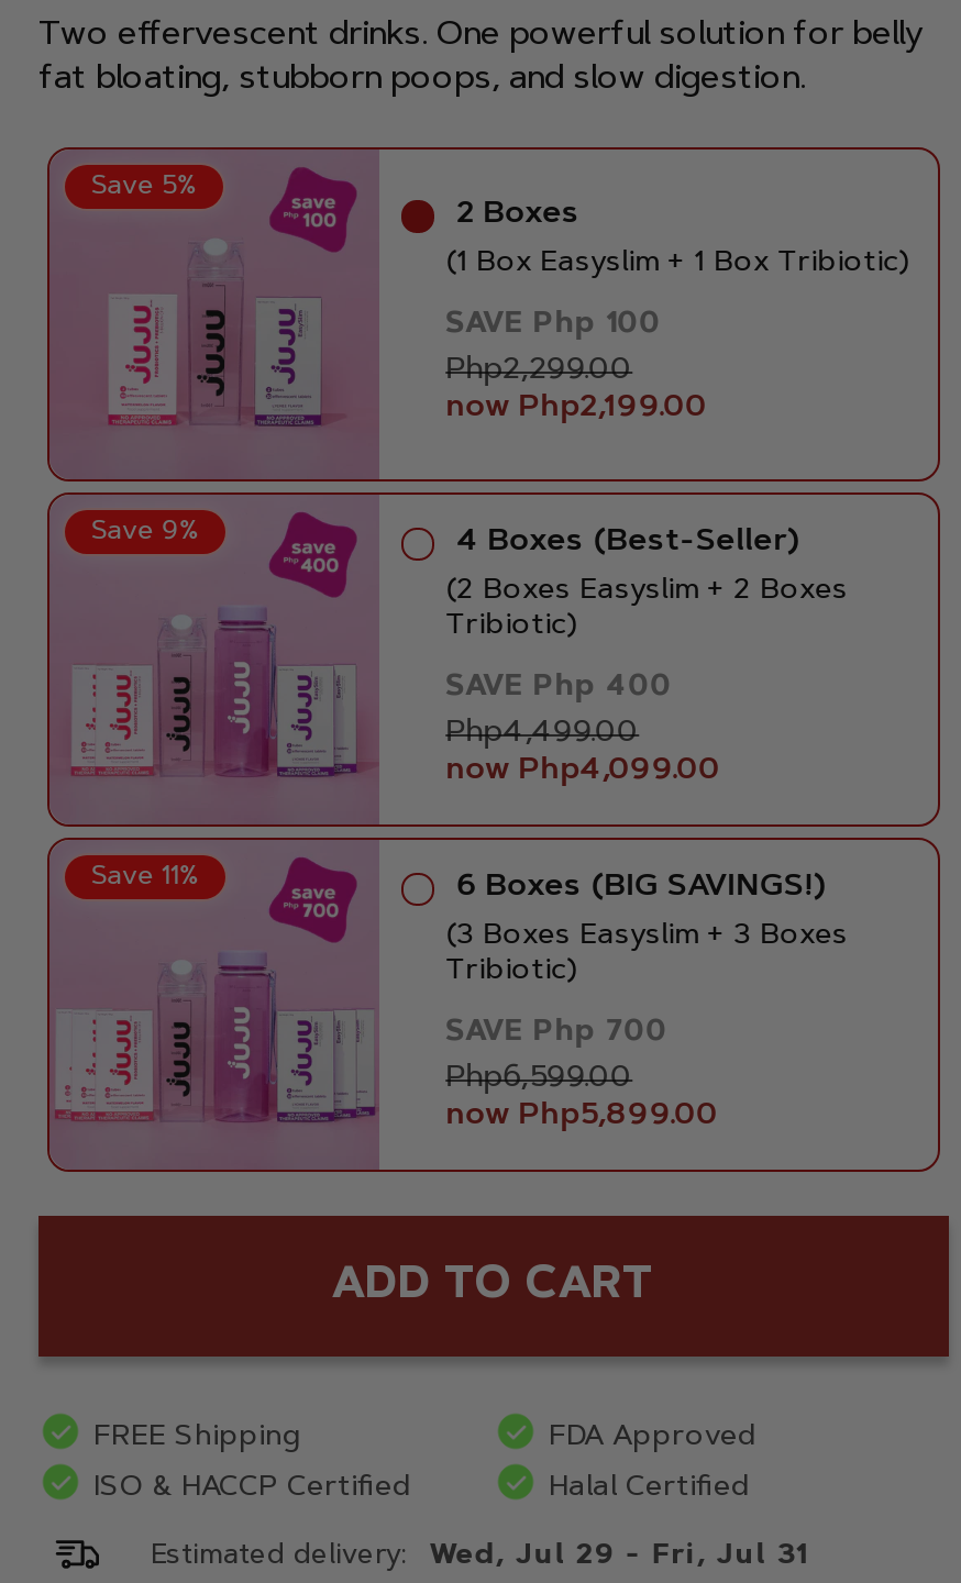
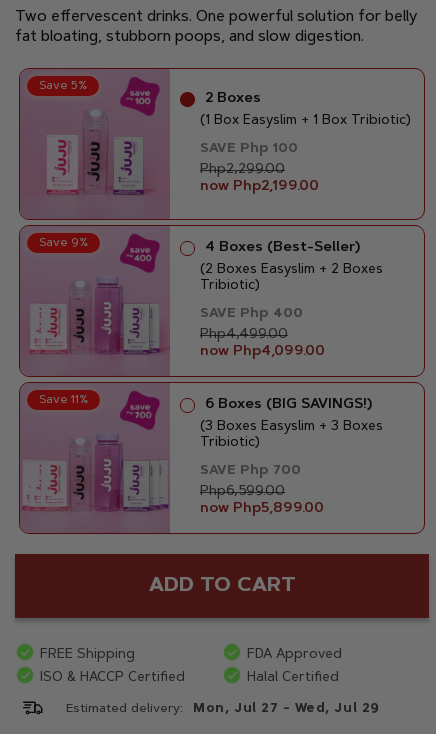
- Wed, Jul 29 - Fri, Jul 31
+ Mon, Jul 27 - Wed, Jul 29
